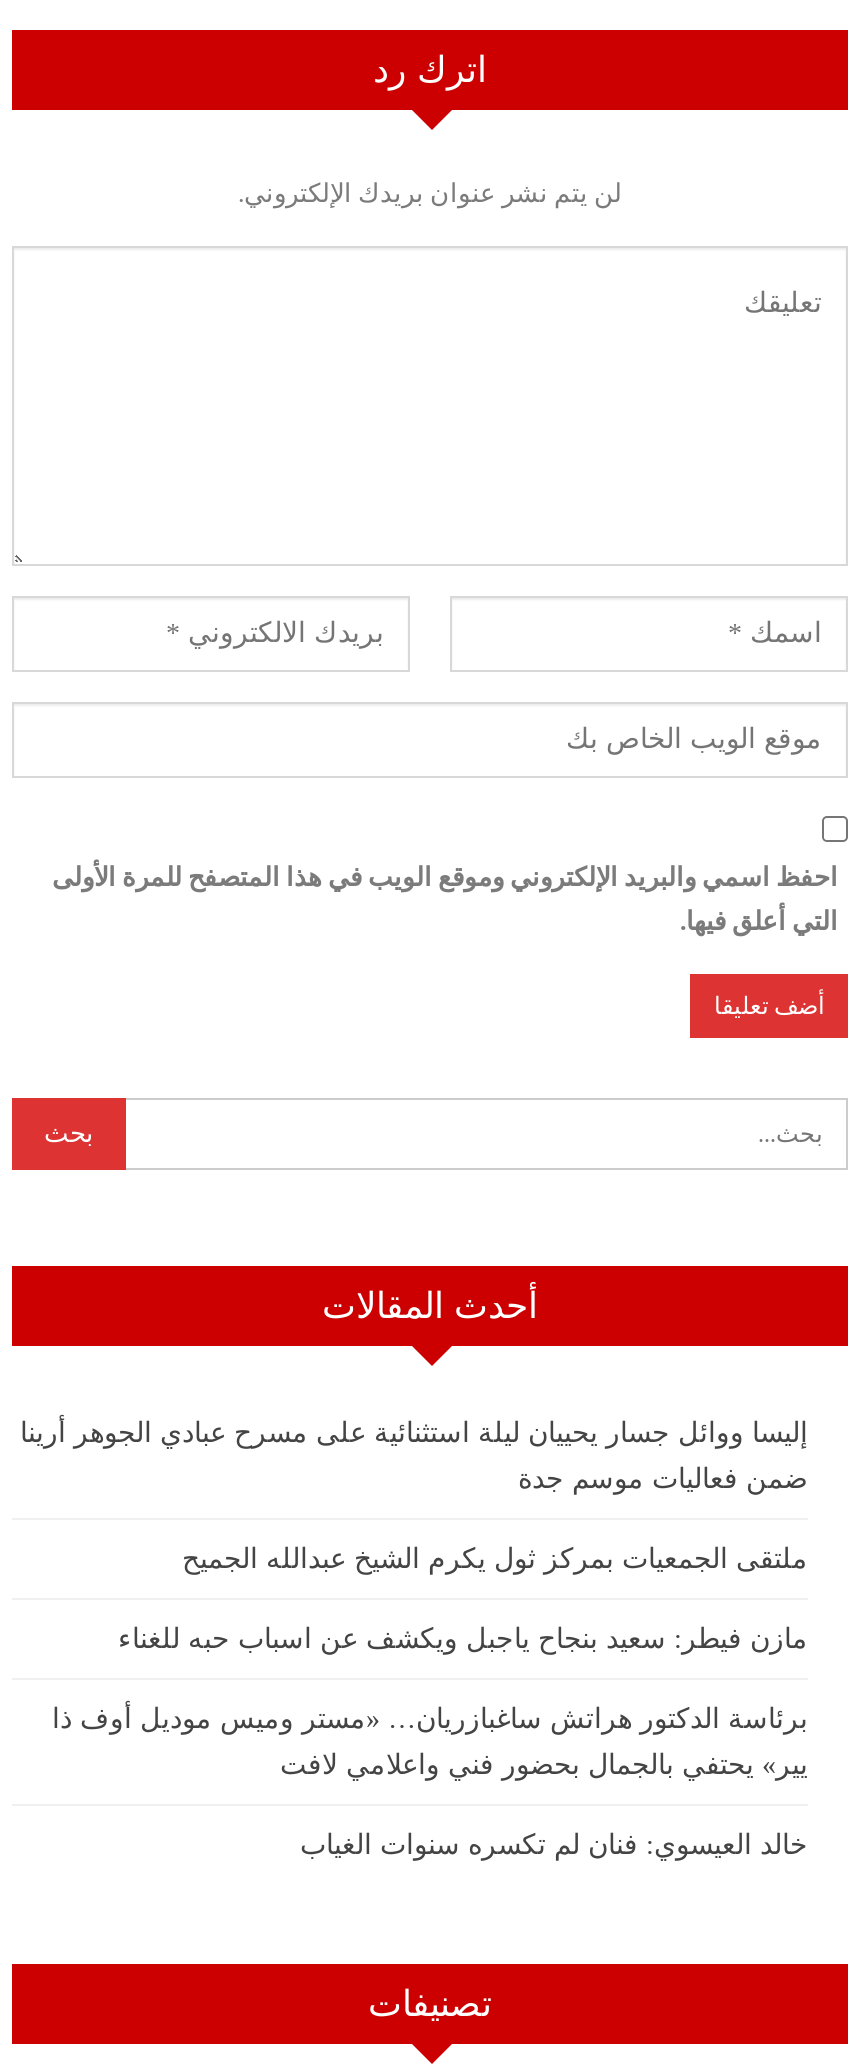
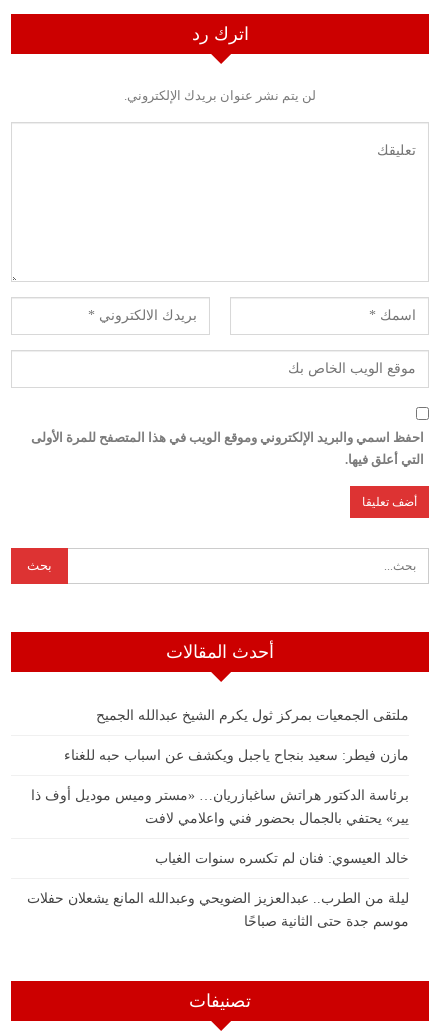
- إليسا ووائل جسار يحييان ليلة استثنائية على مسرح عبادي الجوهر أرينا
- ضمن فعاليات موسم جدة

moved up: ملتقى الجمعيات بمركز ثول يكرم الشيخ عبدالله الجميح | مازن فيطر: سعيد بنجاح ياجبل ويكشف عن اسباب حبه للغناء | برئاسة الدكتور هراتش ساغبازريان… «مستر وميس موديل أوف ذا | خالد العيسوي: فنان لم تكسره سنوات الغياب

+ ليلة من الطرب.. عبدالعزيز الضويحي وعبدالله المانع يشعلان حفلات
+ موسم جدة حتى الثانية صباحًا
